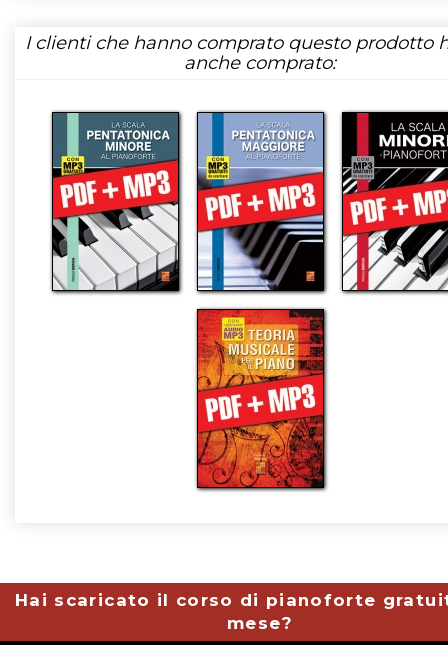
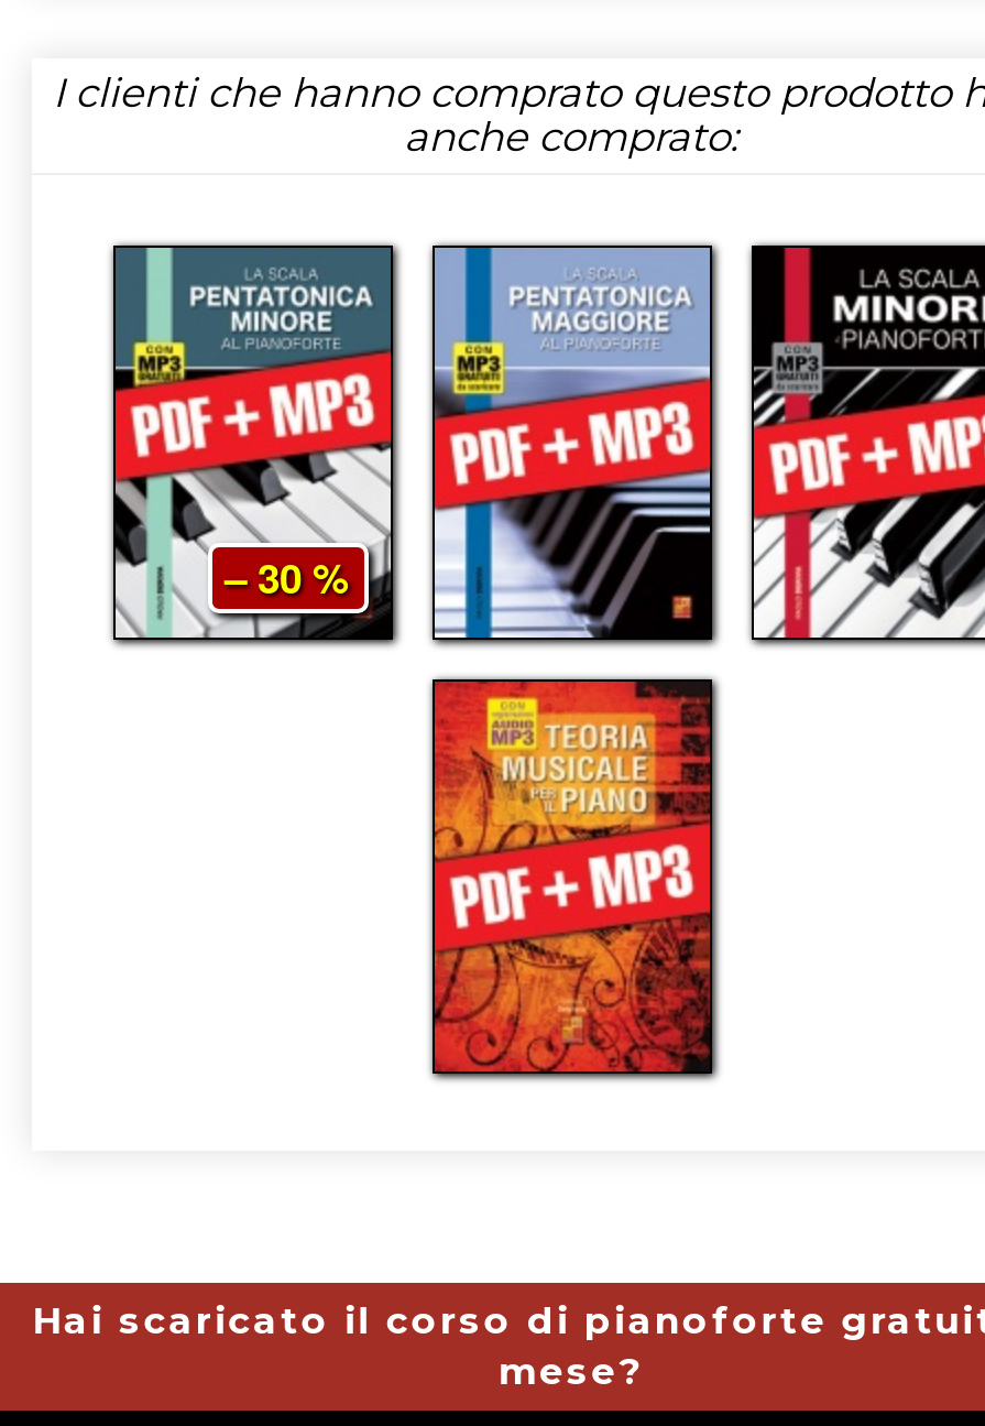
+ – 30 %
